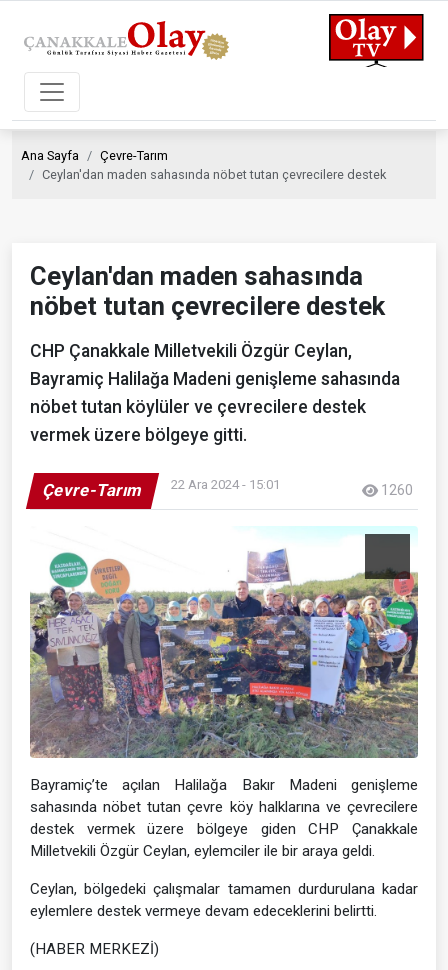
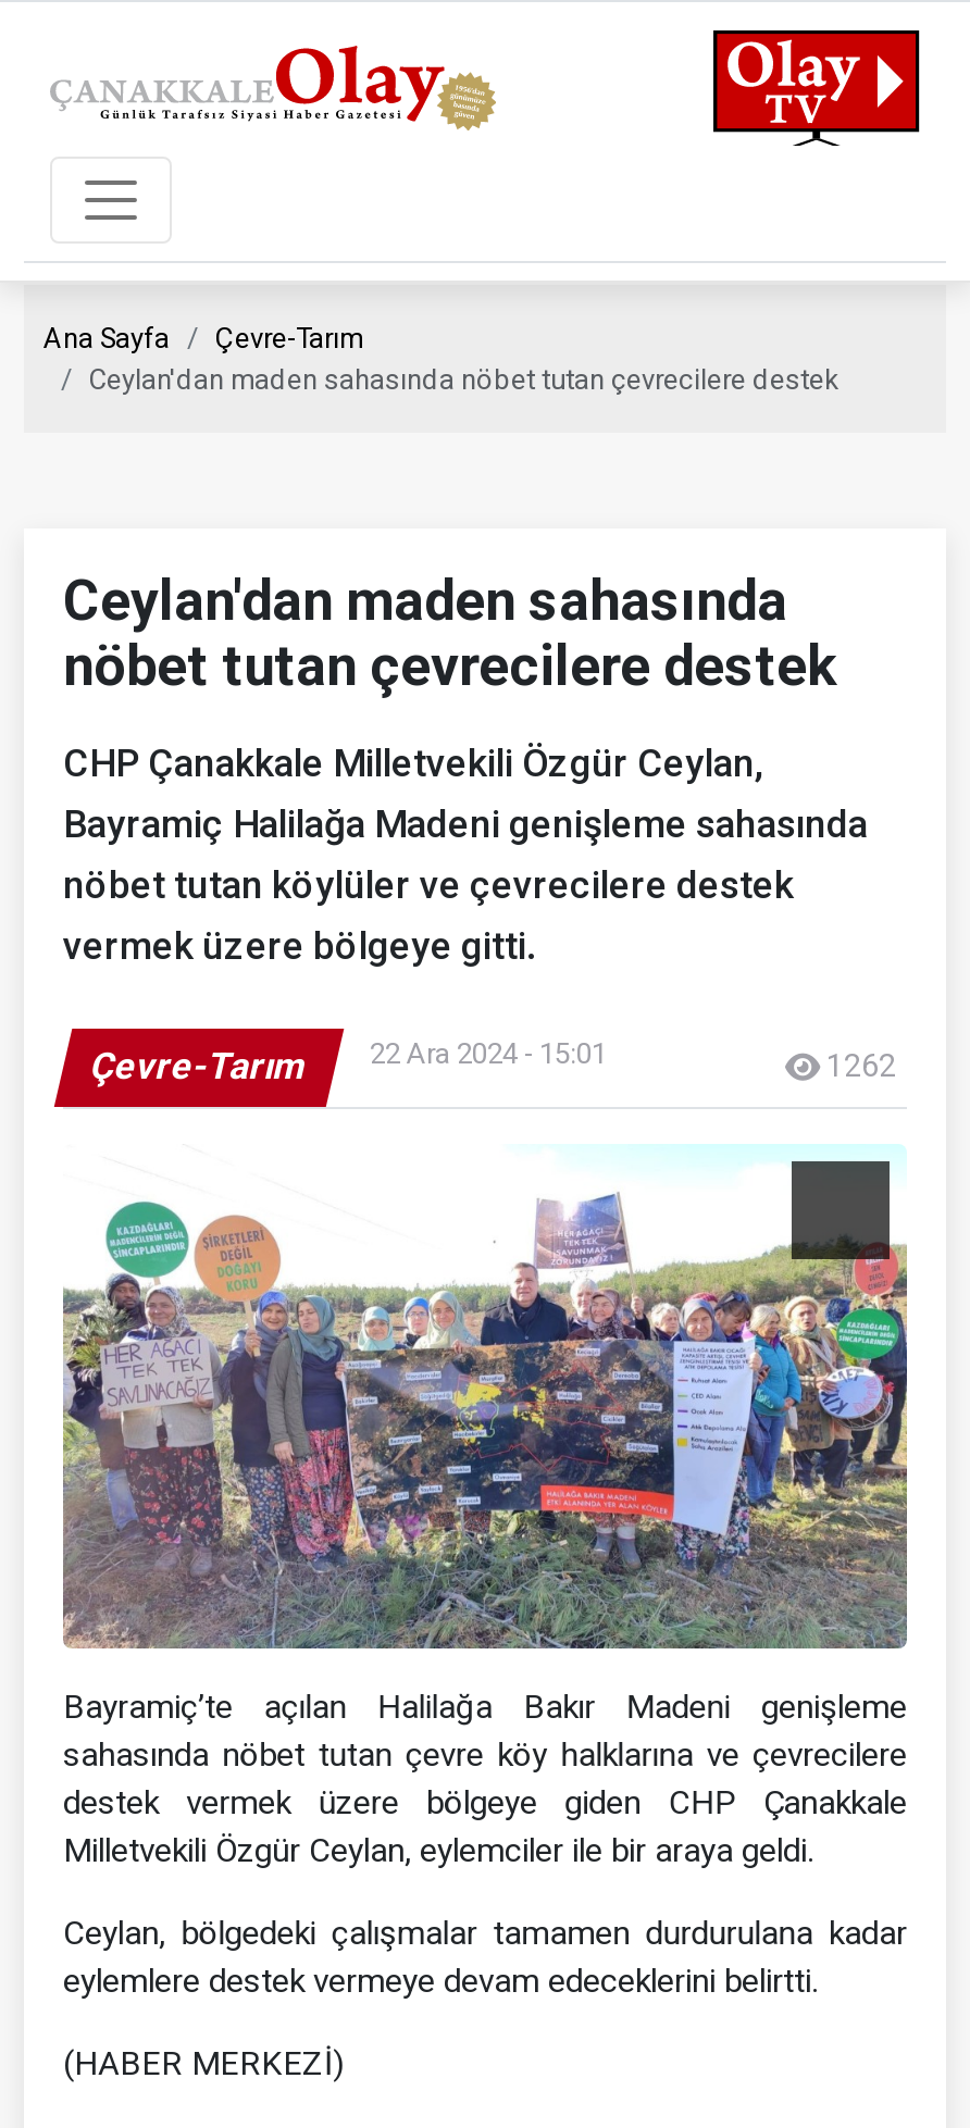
- 1260
+ 1262
